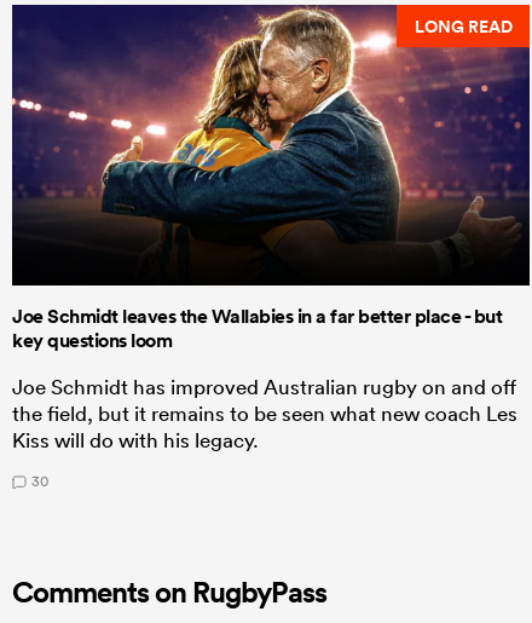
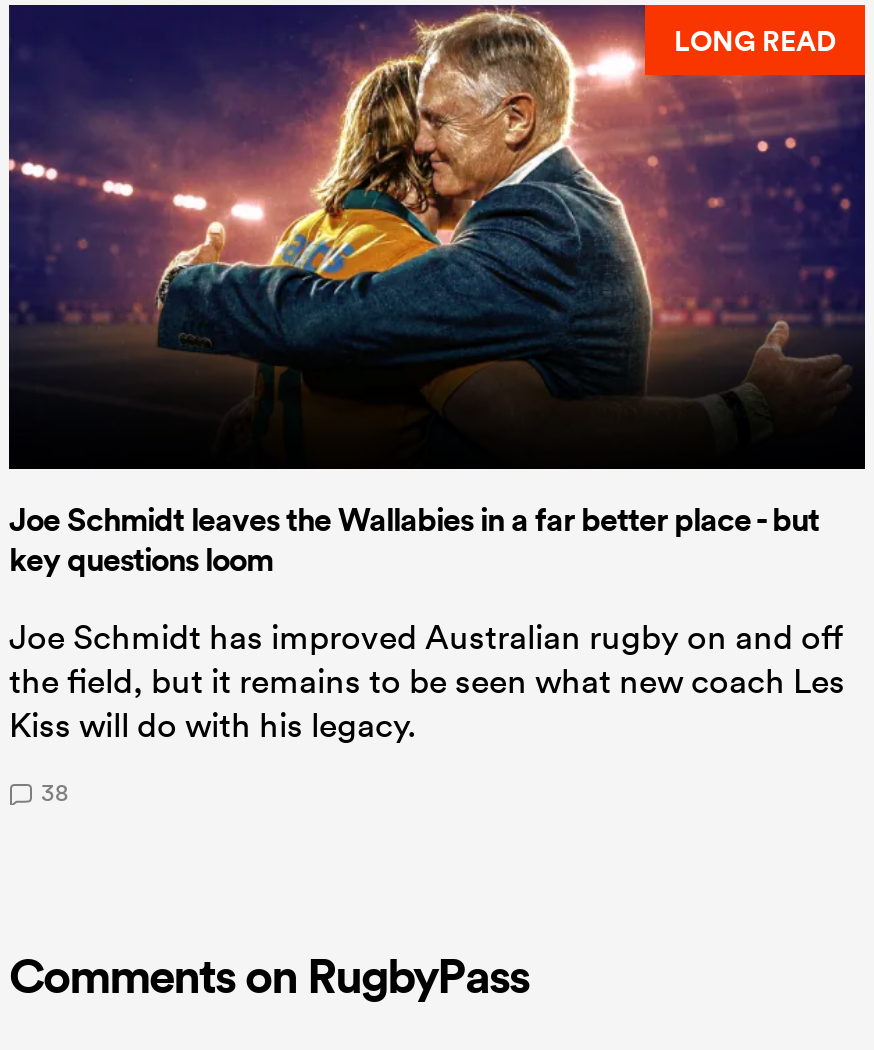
- 30
+ 38
